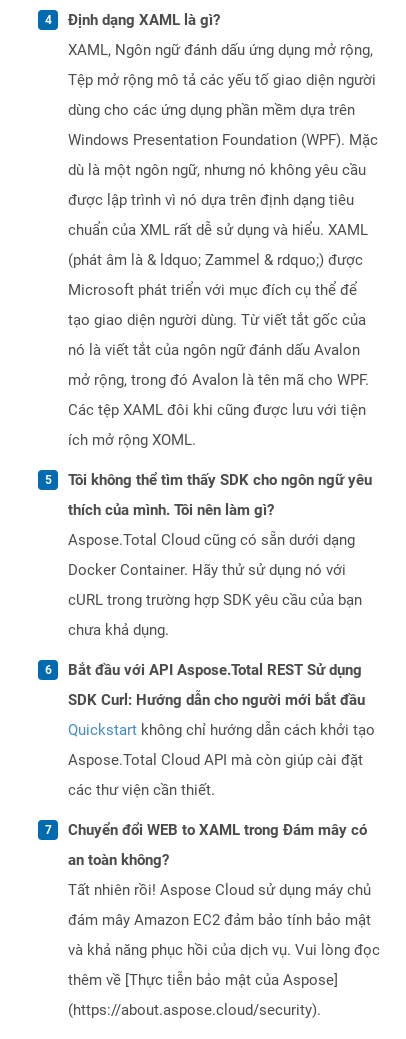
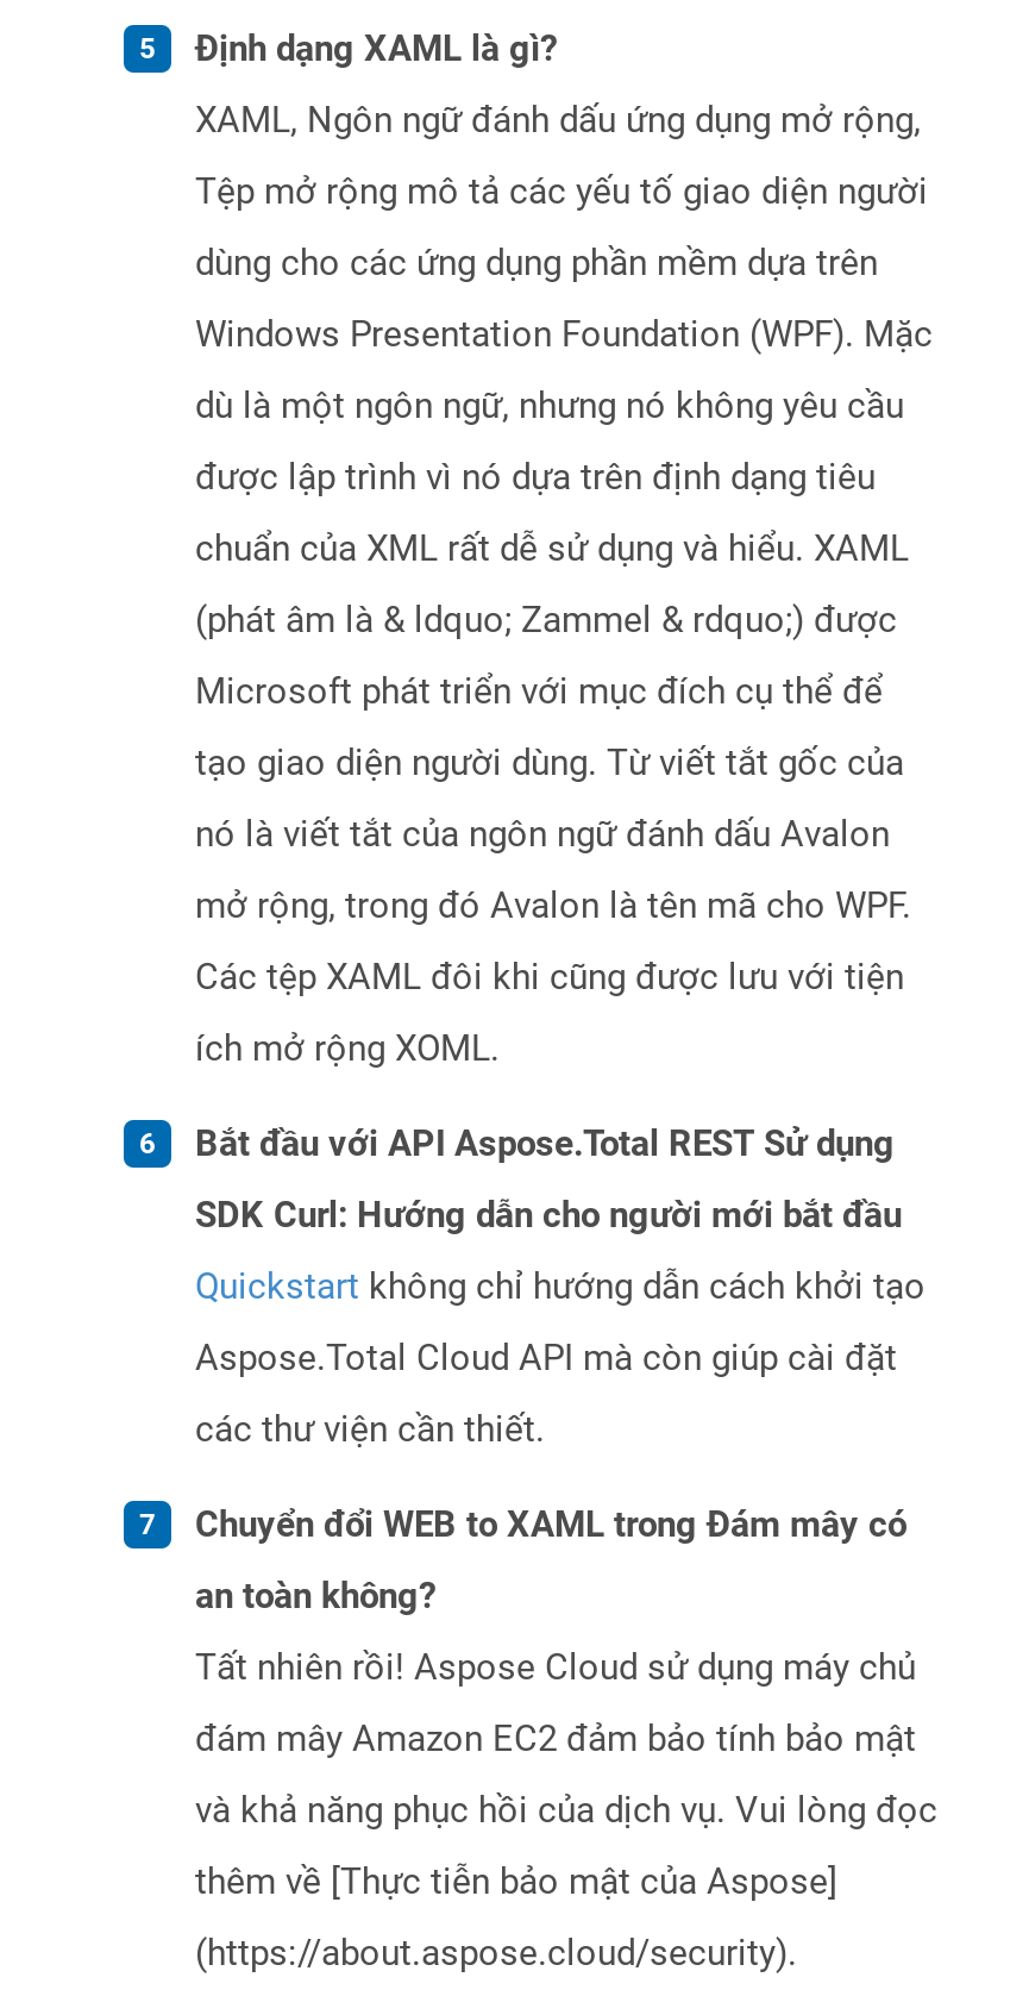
- Tôi không thể tìm thấy SDK cho ngôn ngữ yêu
- thích của mình. Tôi nên làm gì?
- Aspose.Total Cloud cũng có sẵn dưới dạng
- Docker Container. Hãy thử sử dụng nó với
- cURL trong trường hợp SDK yêu cầu của bạn
- chưa khả dụng.
